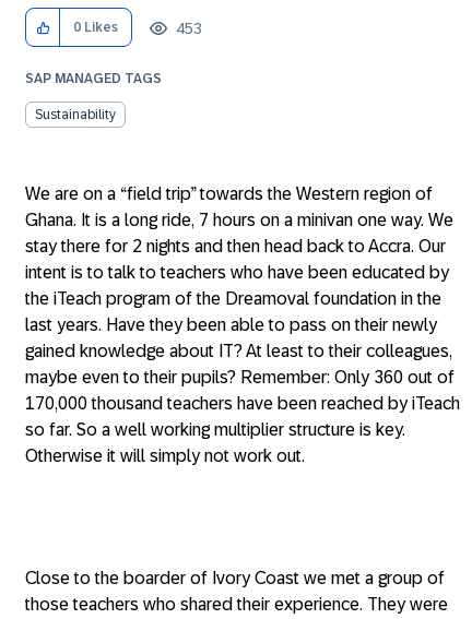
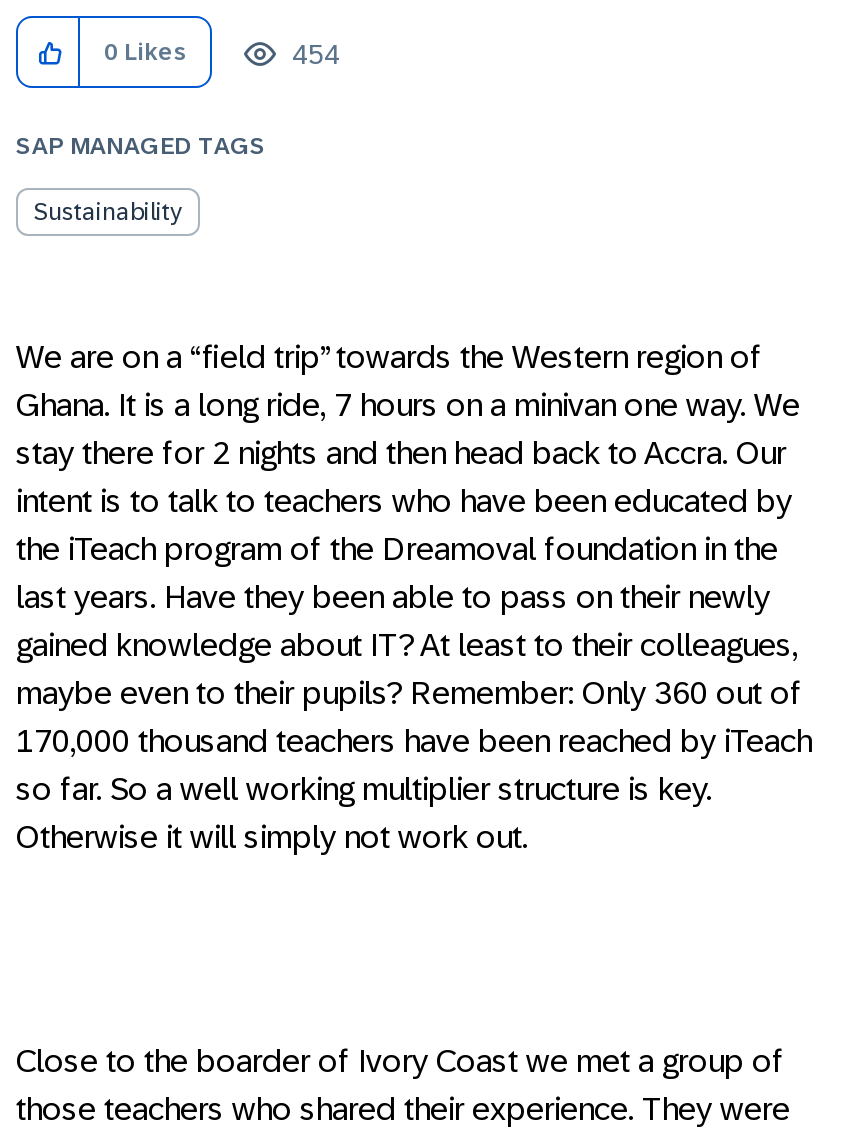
- 453
+ 454
